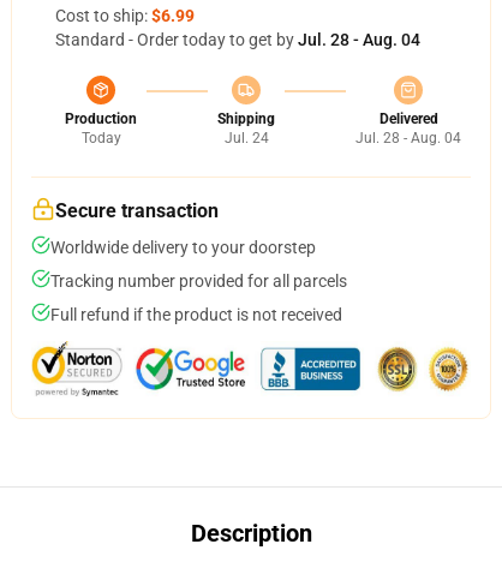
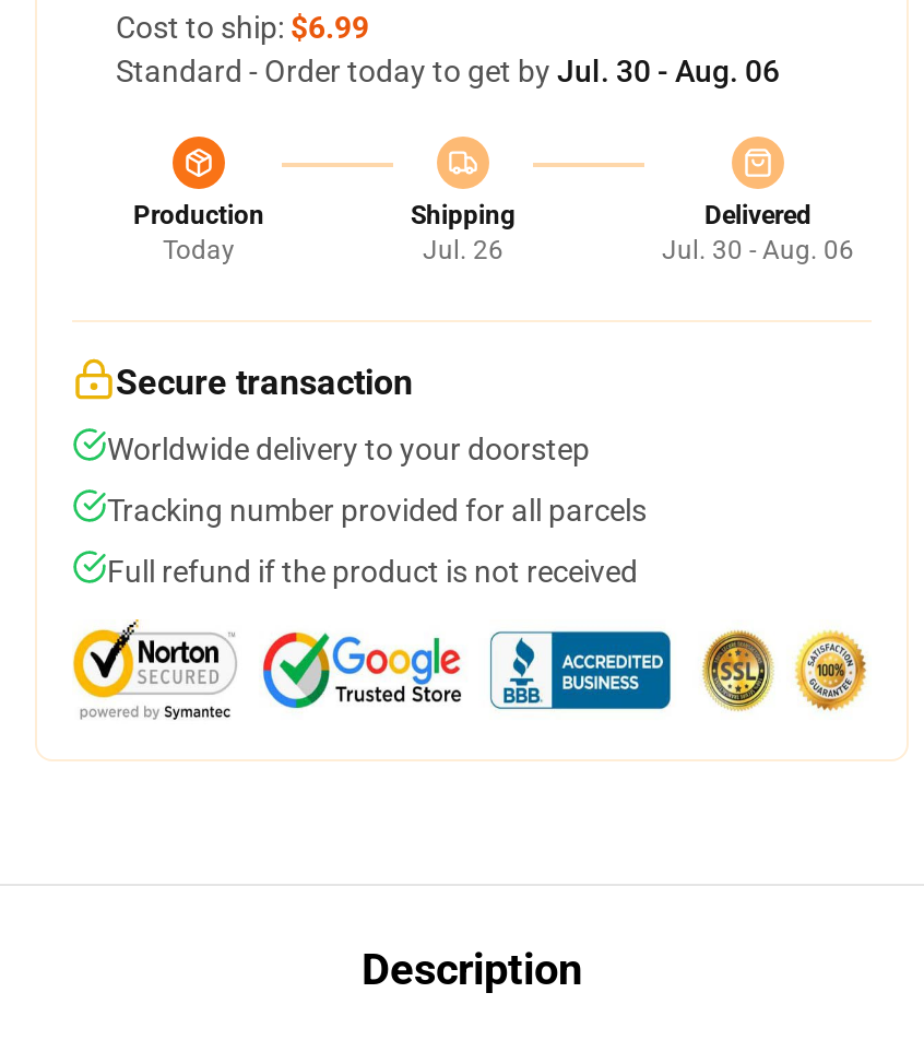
- Standard - Order today to get by Jul. 28 - Aug. 04
+ Standard - Order today to get by Jul. 30 - Aug. 06

- Jul. 24
+ Jul. 26

- Jul. 28 - Aug. 04
+ Jul. 30 - Aug. 06
